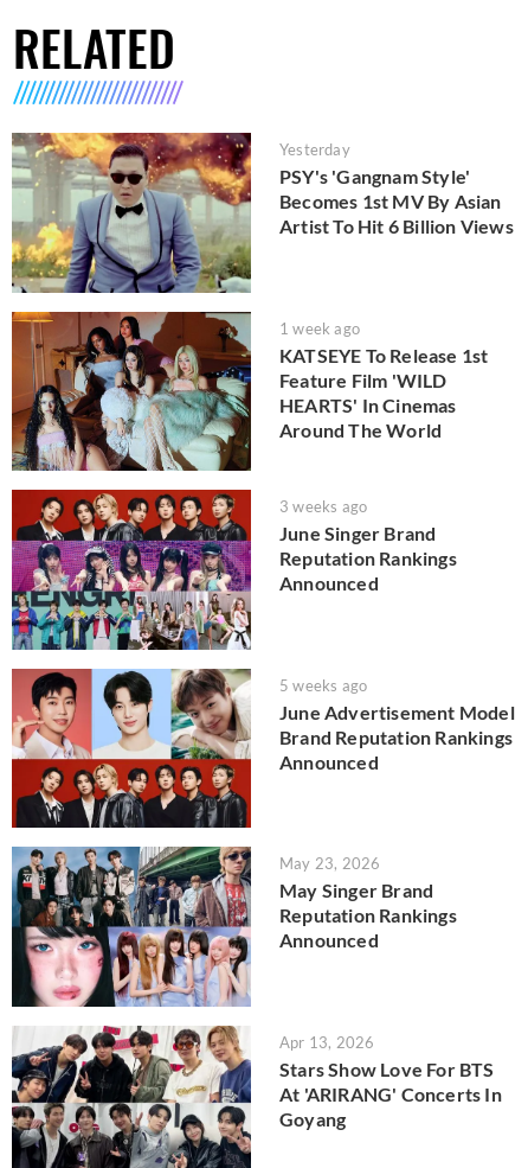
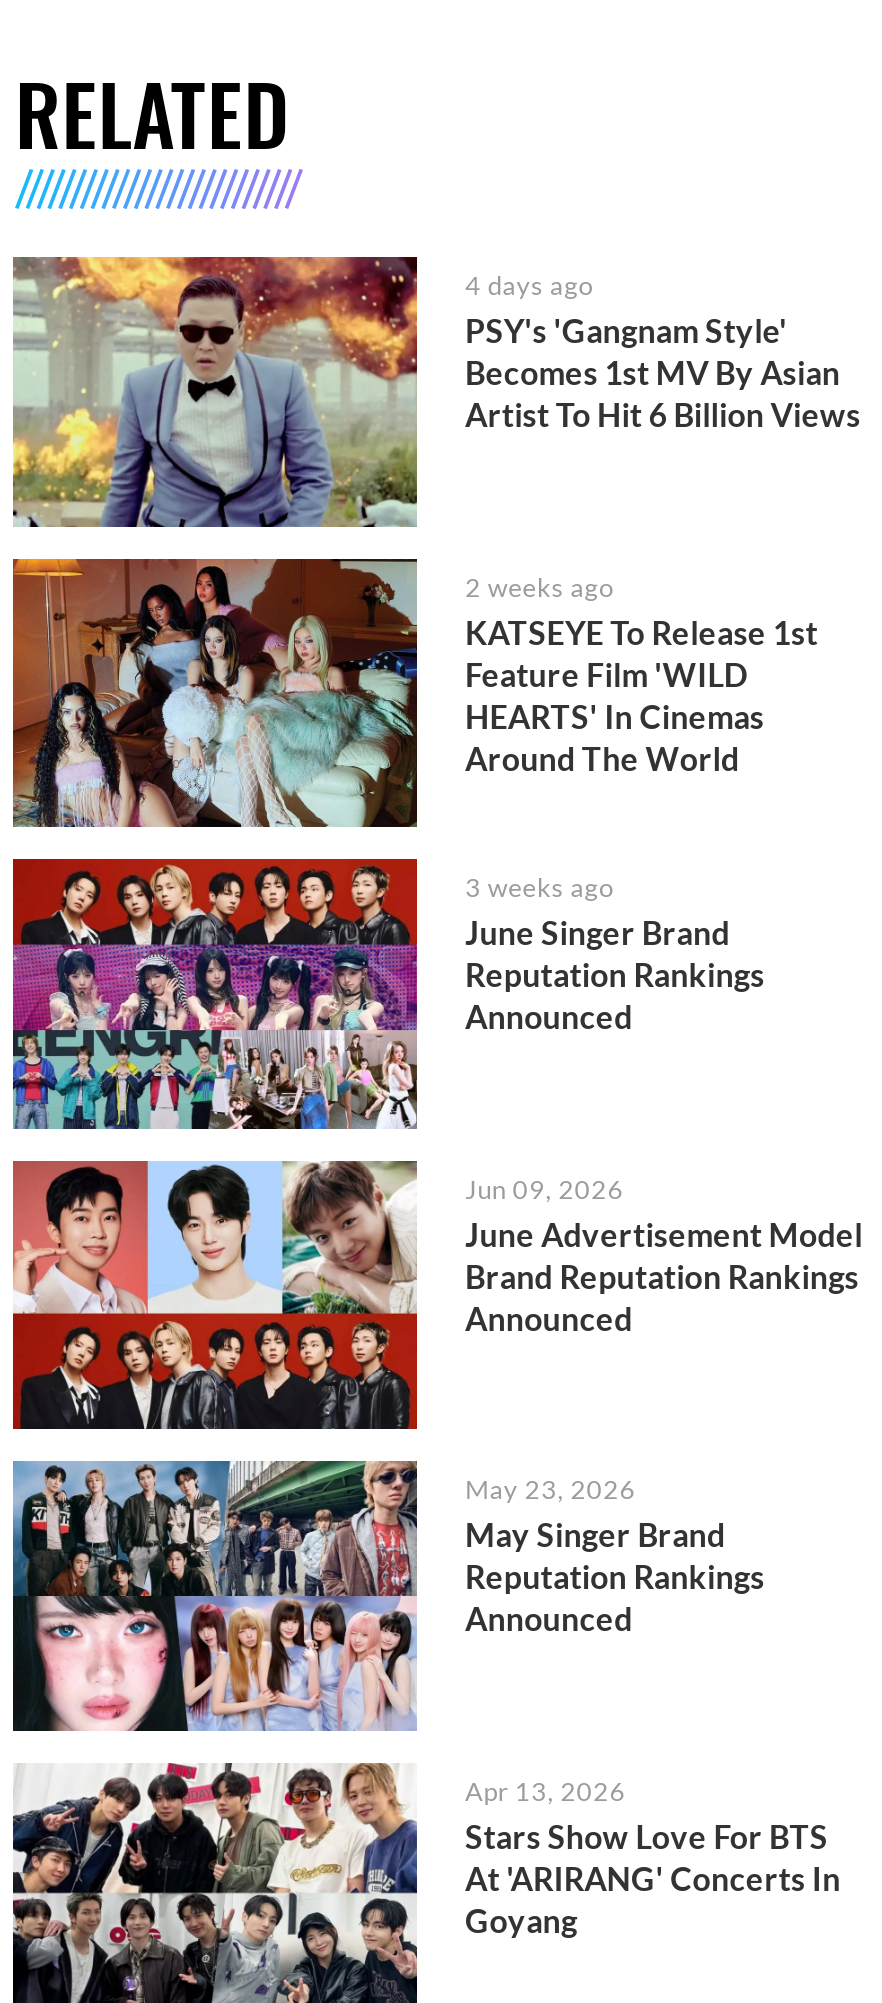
- Yesterday
+ 4 days ago

- 1 week ago
+ 2 weeks ago

- 5 weeks ago
+ Jun 09, 2026
